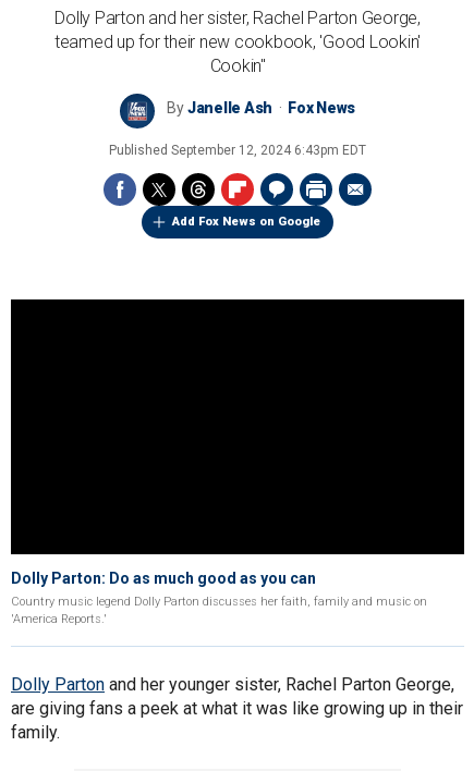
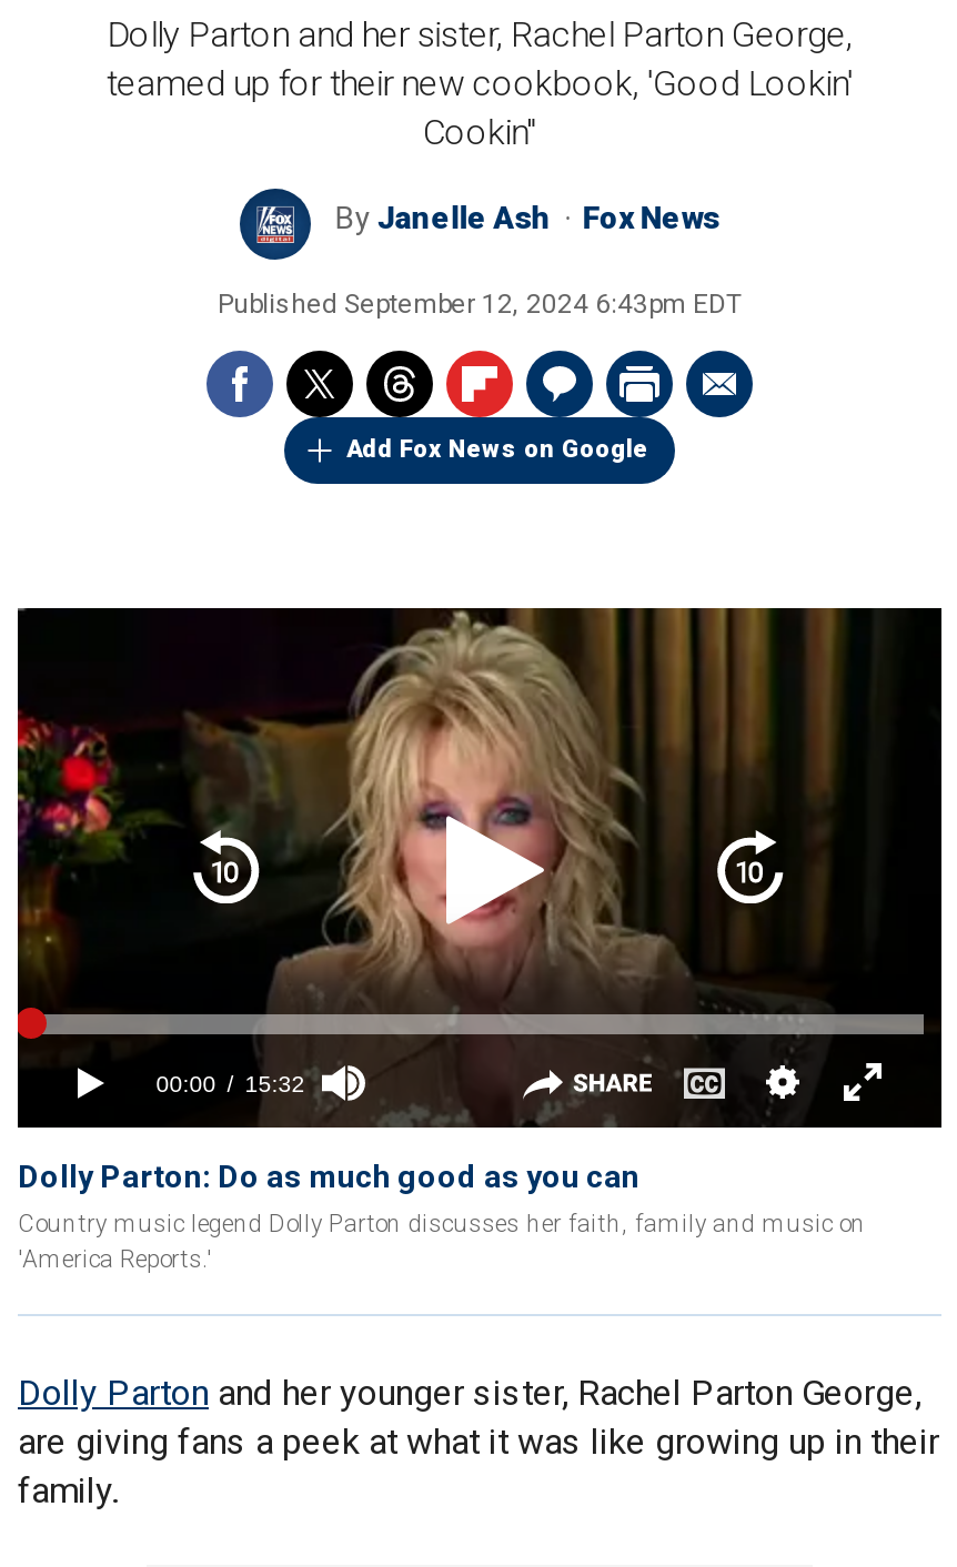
+ [image]
